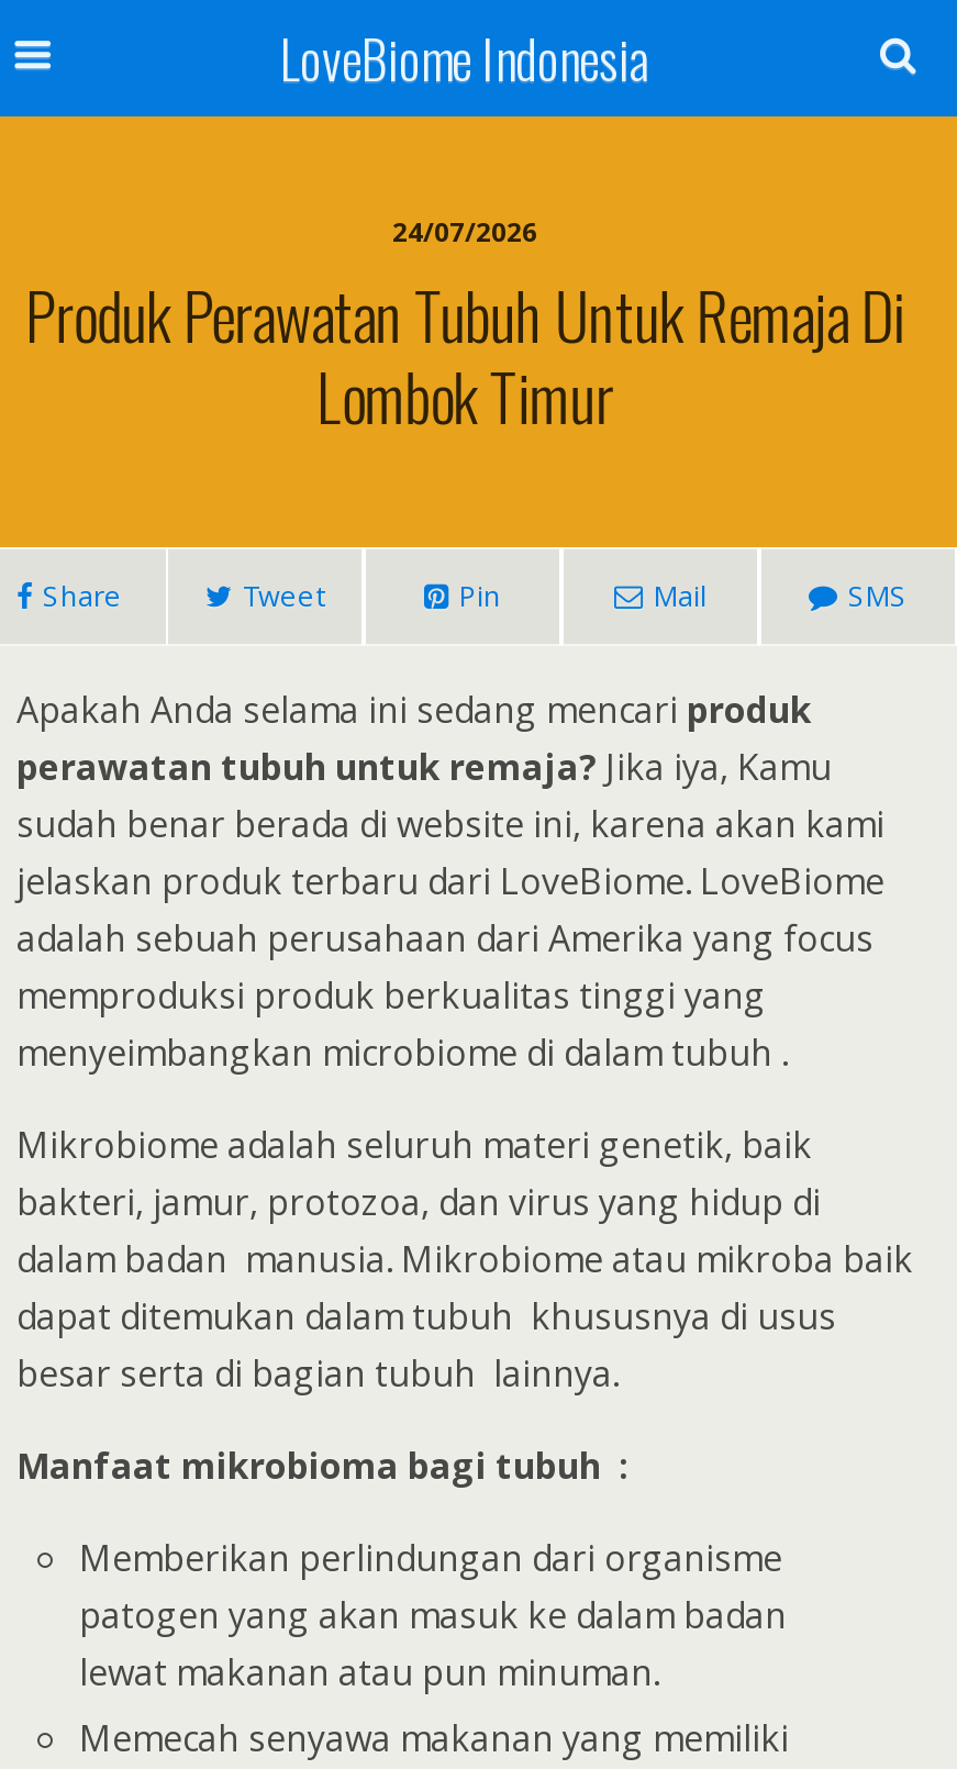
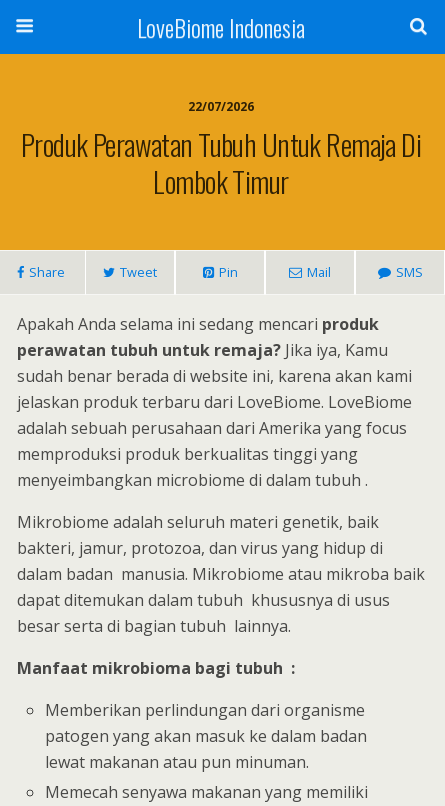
- 24/07/2026
+ 22/07/2026
